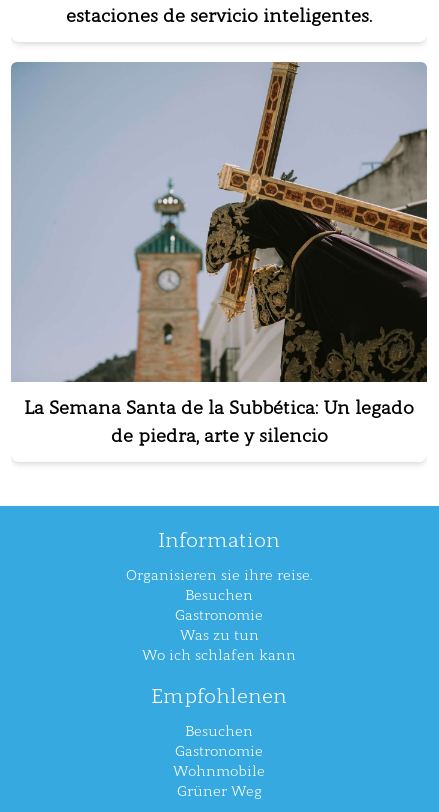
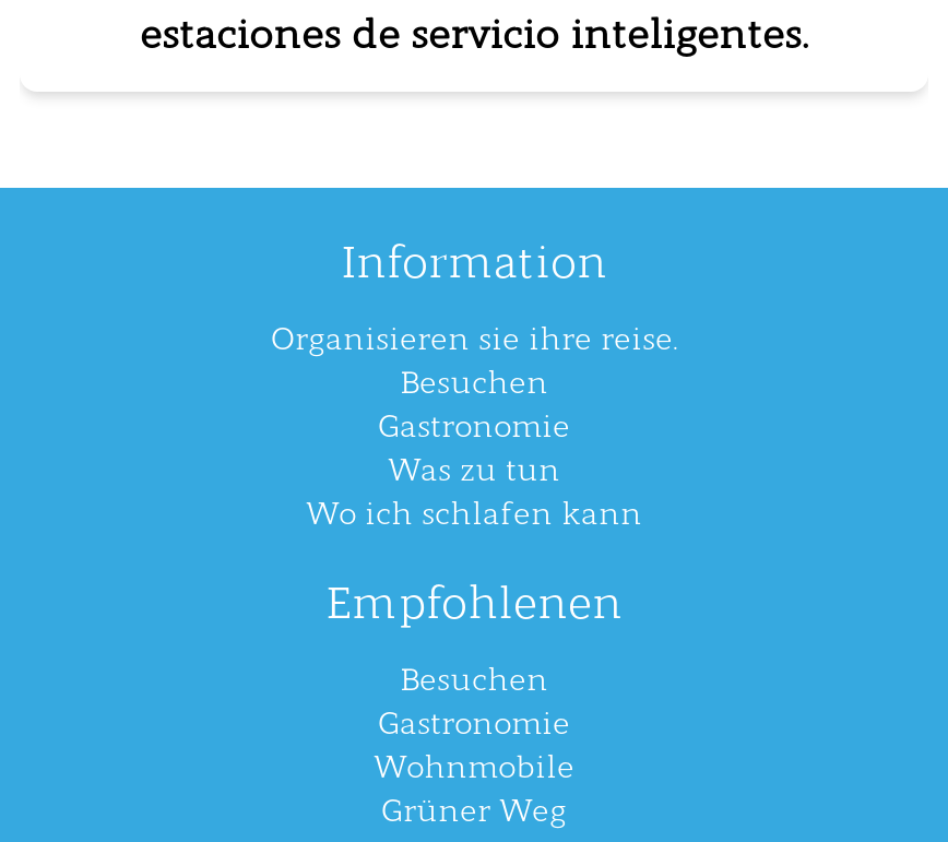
- [image]
- La Semana Santa de la Subbética: Un legado
- de piedra, arte y silencio
